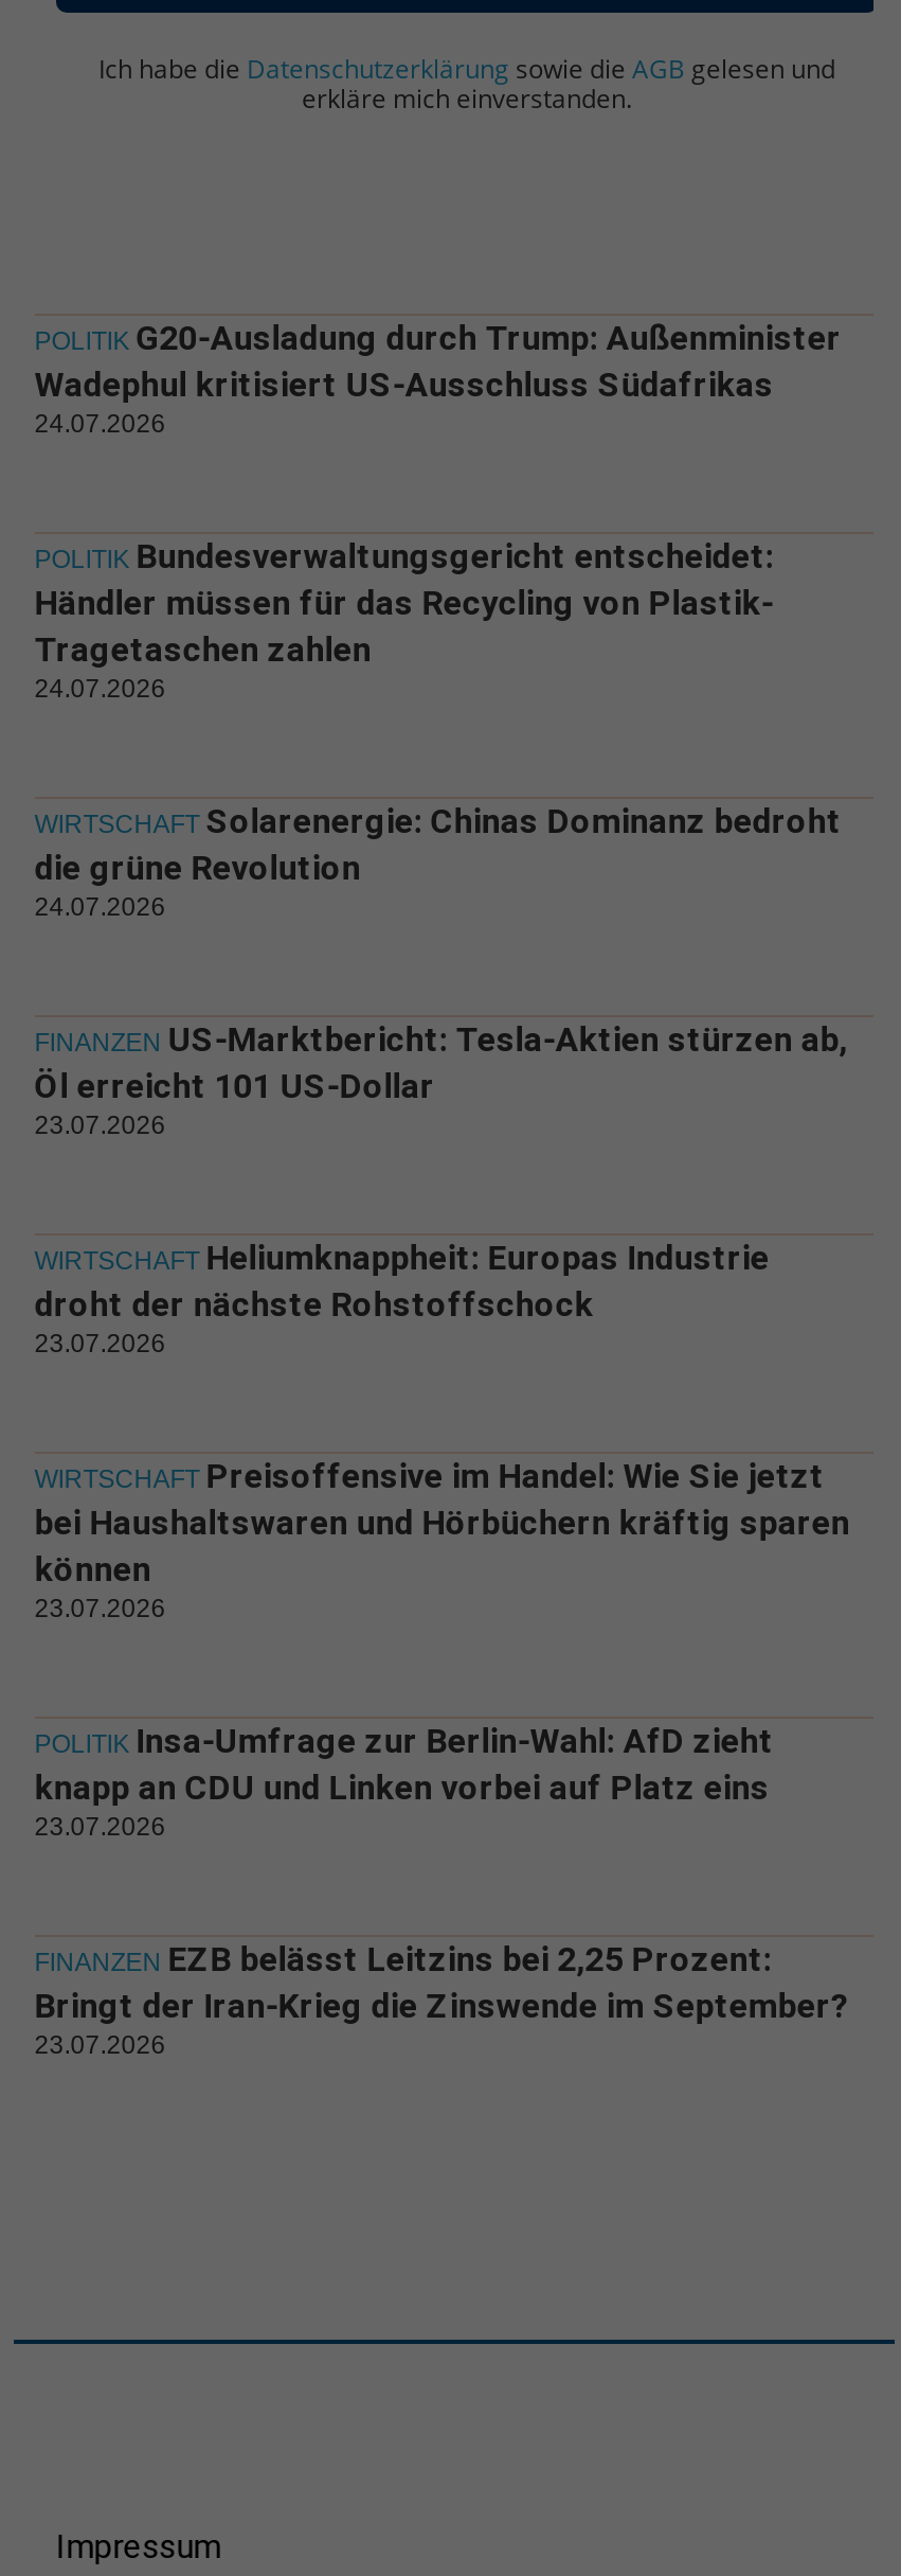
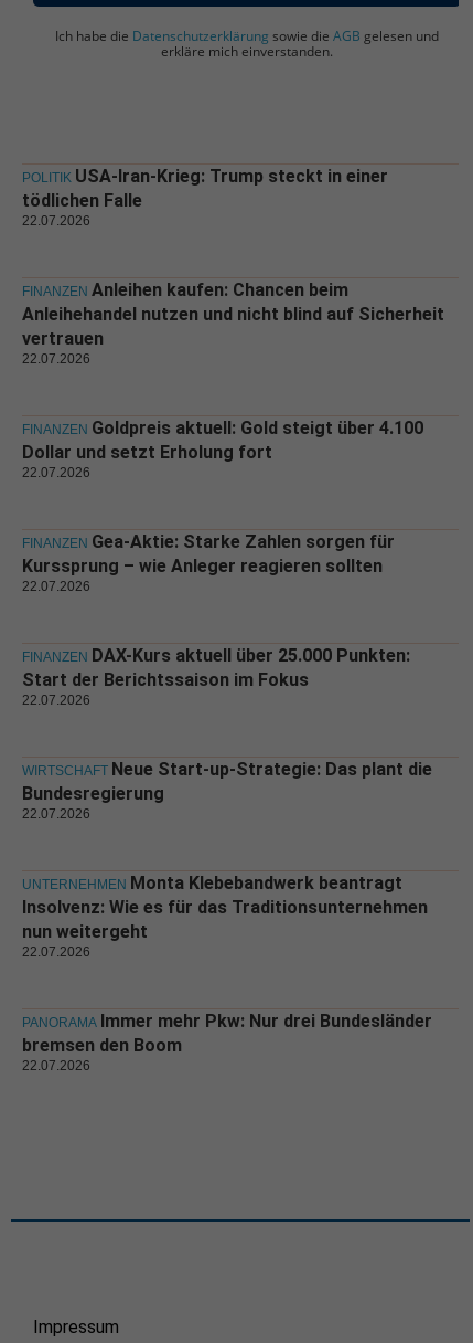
- POLITIK G20-Ausladung durch Trump: Außenminister
- Wadephul kritisiert US-Ausschluss Südafrikas
- 24.07.2026
+ POLITIK USA-Iran-Krieg: Trump steckt in einer
+ tödlichen Falle
+ 22.07.2026

- POLITIK Bundesverwaltungsgericht entscheidet:
- Händler müssen für das Recycling von Plastik-
- Tragetaschen zahlen
- 24.07.2026
+ FINANZEN Anleihen kaufen: Chancen beim
+ Anleihehandel nutzen und nicht blind auf Sicherheit
+ vertrauen
+ 22.07.2026

- WIRTSCHAFT Solarenergie: Chinas Dominanz bedroht
- die grüne Revolution
- 24.07.2026
+ FINANZEN Goldpreis aktuell: Gold steigt über 4.100
+ Dollar und setzt Erholung fort
+ 22.07.2026

- FINANZEN US-Marktbericht: Tesla-Aktien stürzen ab,
- Öl erreicht 101 US-Dollar
- 23.07.2026
+ FINANZEN Gea-Aktie: Starke Zahlen sorgen für
+ Kurssprung – wie Anleger reagieren sollten
+ 22.07.2026

- WIRTSCHAFT Heliumknappheit: Europas Industrie
- droht der nächste Rohstoffschock
- 23.07.2026
+ FINANZEN DAX-Kurs aktuell über 25.000 Punkten:
+ Start der Berichtssaison im Fokus
+ 22.07.2026

- WIRTSCHAFT Preisoffensive im Handel: Wie Sie jetzt
- bei Haushaltswaren und Hörbüchern kräftig sparen
- können
- 23.07.2026
+ WIRTSCHAFT Neue Start-up-Strategie: Das plant die
+ Bundesregierung
+ 22.07.2026

- POLITIK Insa-Umfrage zur Berlin-Wahl: AfD zieht
- knapp an CDU und Linken vorbei auf Platz eins
- 23.07.2026
+ UNTERNEHMEN Monta Klebebandwerk beantragt
+ Insolvenz: Wie es für das Traditionsunternehmen
+ nun weitergeht
+ 22.07.2026

- FINANZEN EZB belässt Leitzins bei 2,25 Prozent:
- Bringt der Iran-Krieg die Zinswende im September?
- 23.07.2026
+ PANORAMA Immer mehr Pkw: Nur drei Bundesländer
+ bremsen den Boom
+ 22.07.2026
